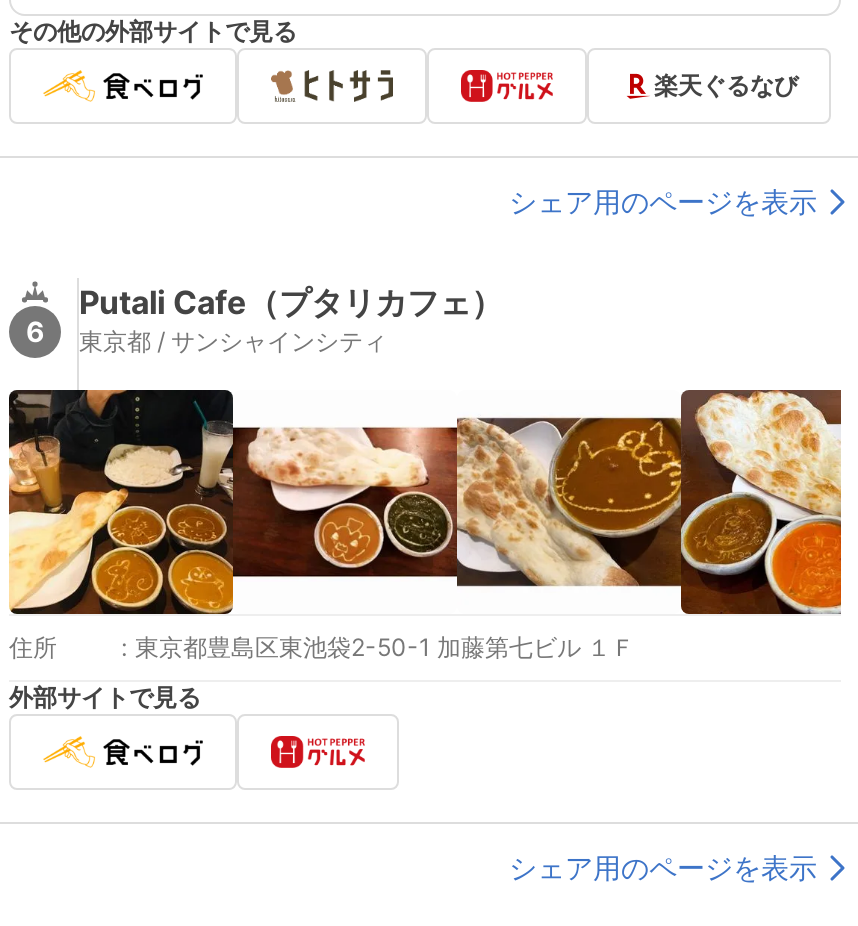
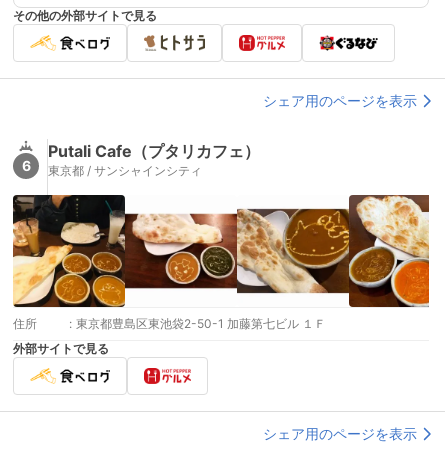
- 楽天ぐるなび
